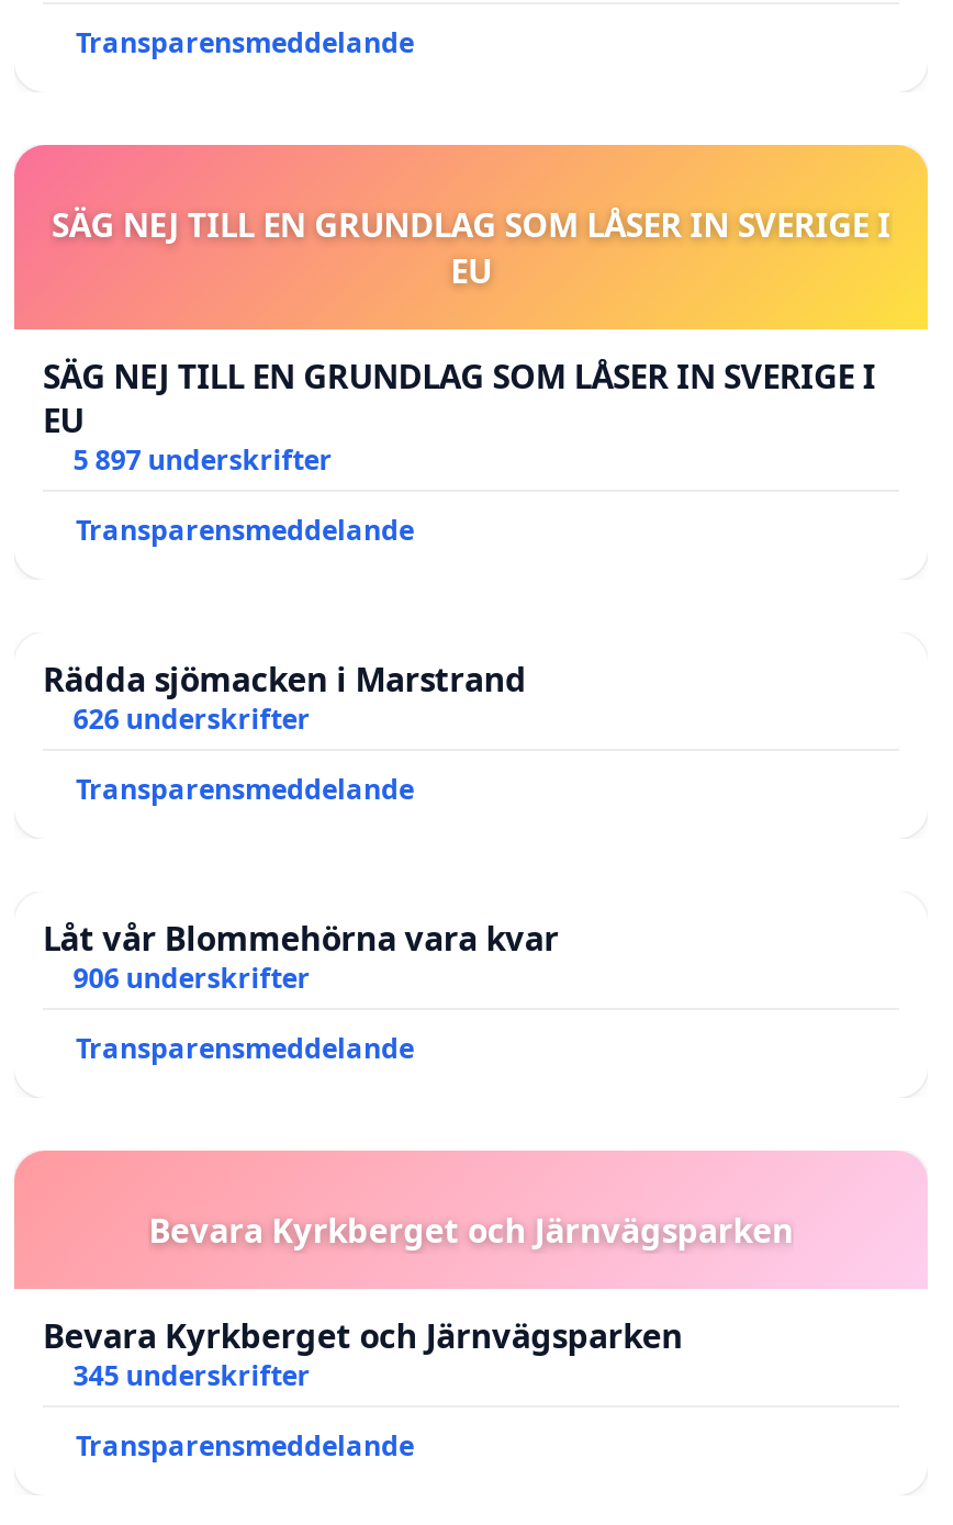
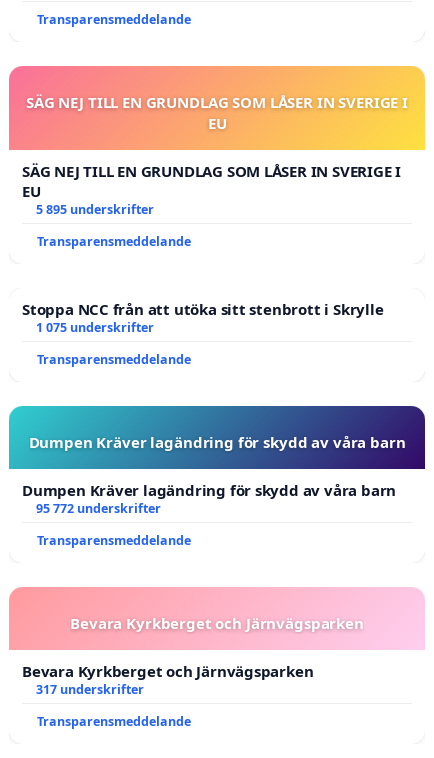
- 5 897 underskrifter
+ 5 895 underskrifter

- Rädda sjömacken i Marstrand
- 626 underskrifter
+ Stoppa NCC från att utöka sitt stenbrott i Skrylle
+ 1 075 underskrifter

- Låt vår Blommehörna vara kvar
- 906 underskrifter
+ Dumpen Kräver lagändring för skydd av våra barn
+ Dumpen Kräver lagändring för skydd av våra barn
+ 95 772 underskrifter

- 345 underskrifter
+ 317 underskrifter
